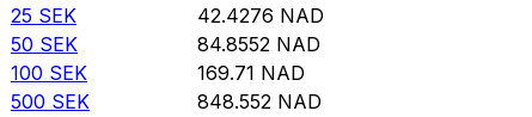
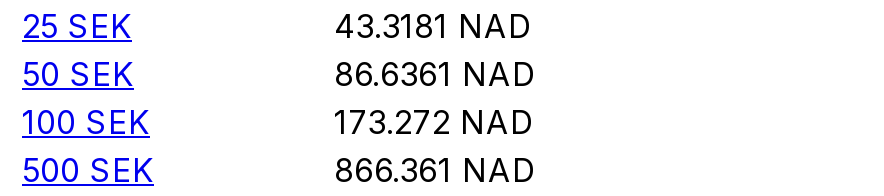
- 42.4276 NAD
+ 43.3181 NAD

- 84.8552 NAD
+ 86.6361 NAD

- 169.71 NAD
+ 173.272 NAD

- 848.552 NAD
+ 866.361 NAD
